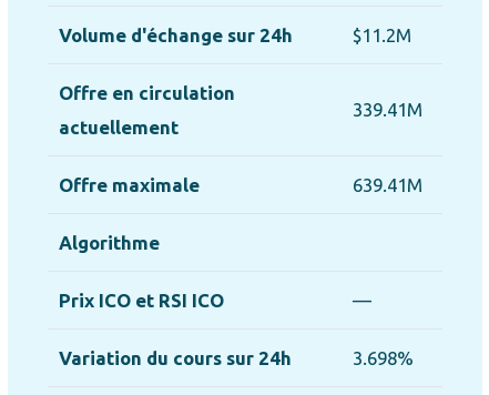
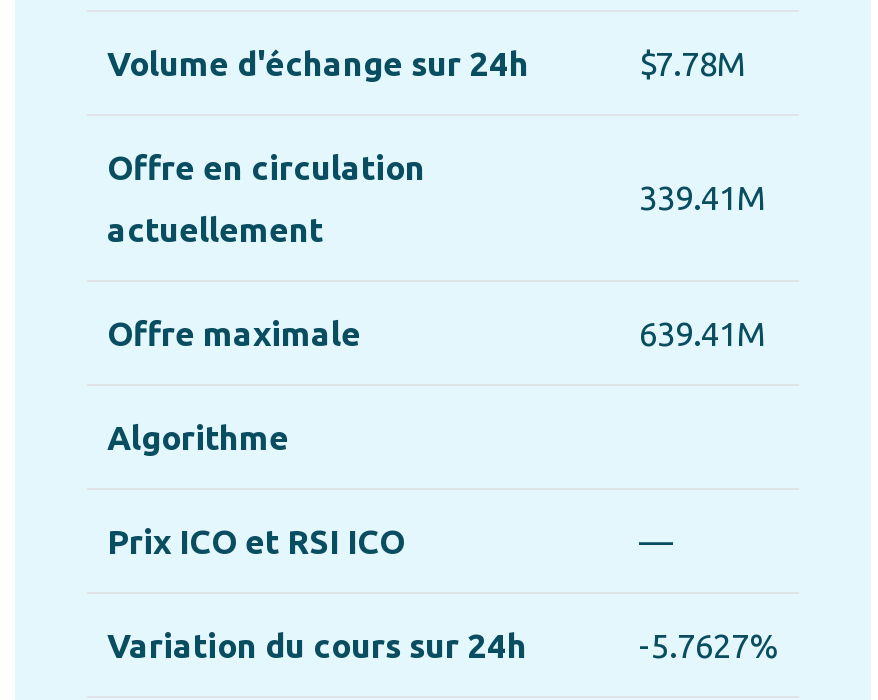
- $11.2M
+ $7.78M

- 3.698%
+ -5.7627%
